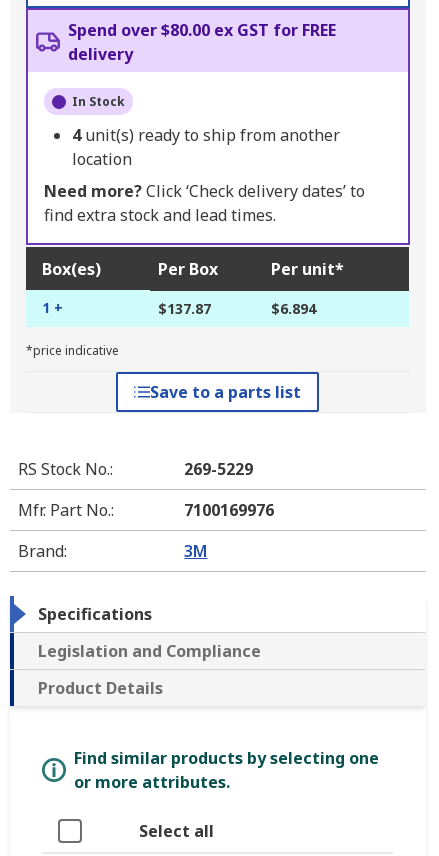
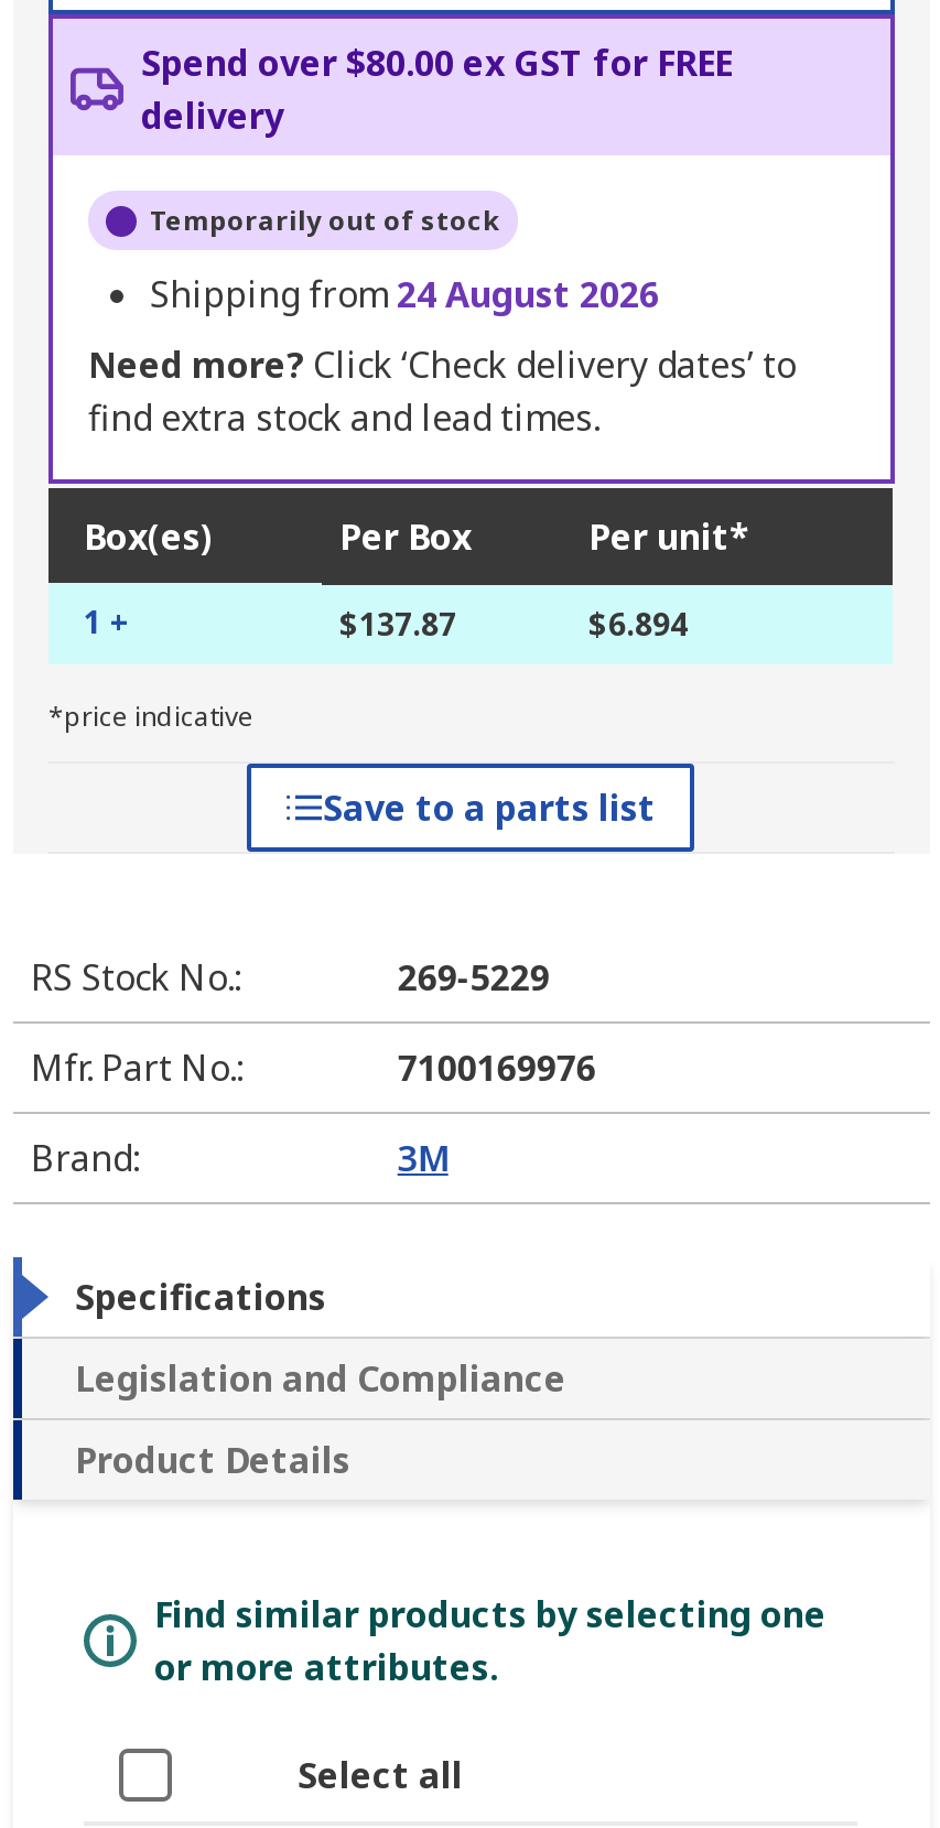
- In Stock
+ Temporarily out of stock

- 4 unit(s) ready to ship from another
- location
+ Shipping from 24 August 2026
